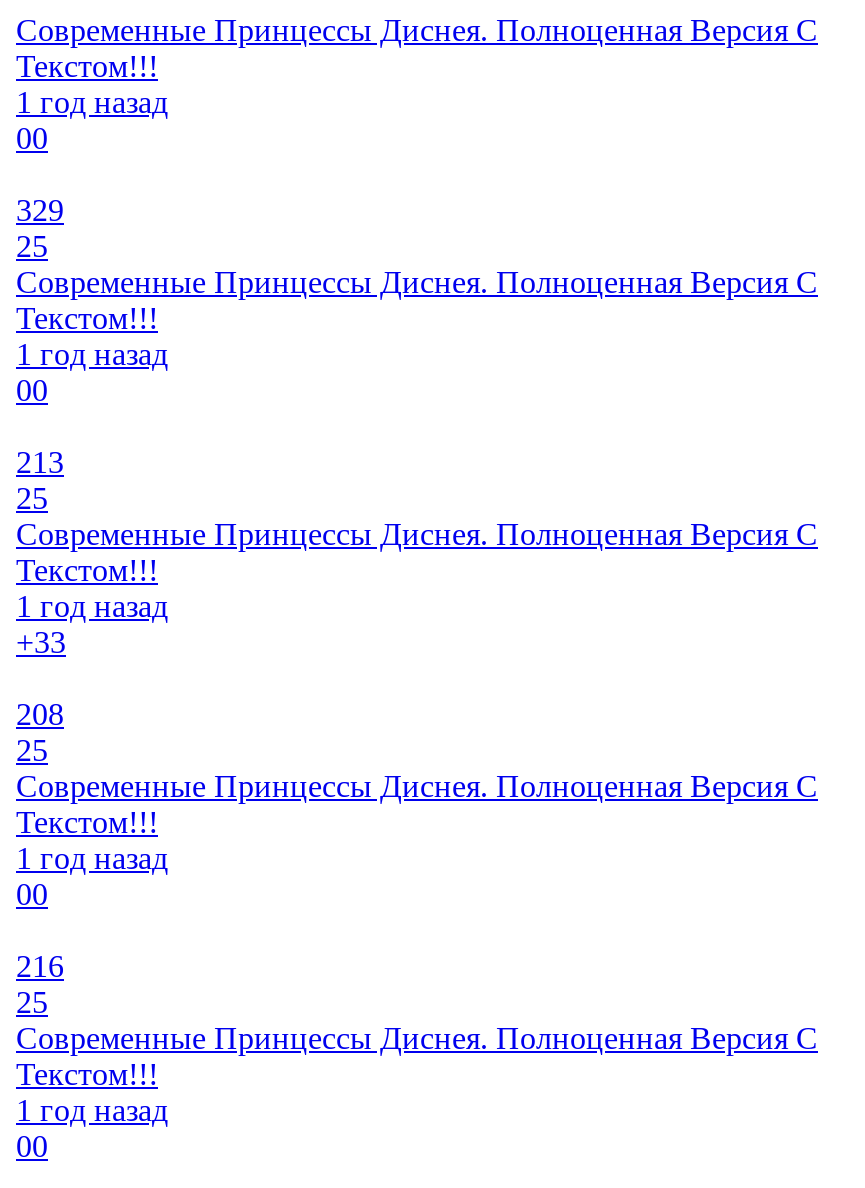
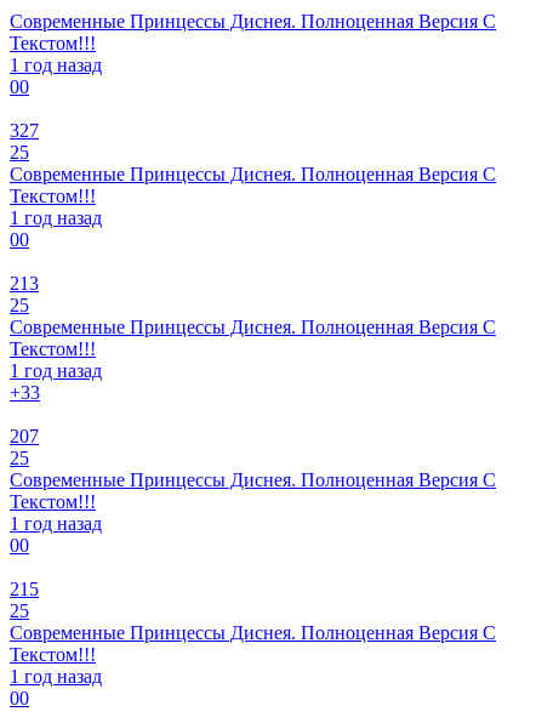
- 329
+ 327

- 208
+ 207

- 216
+ 215
